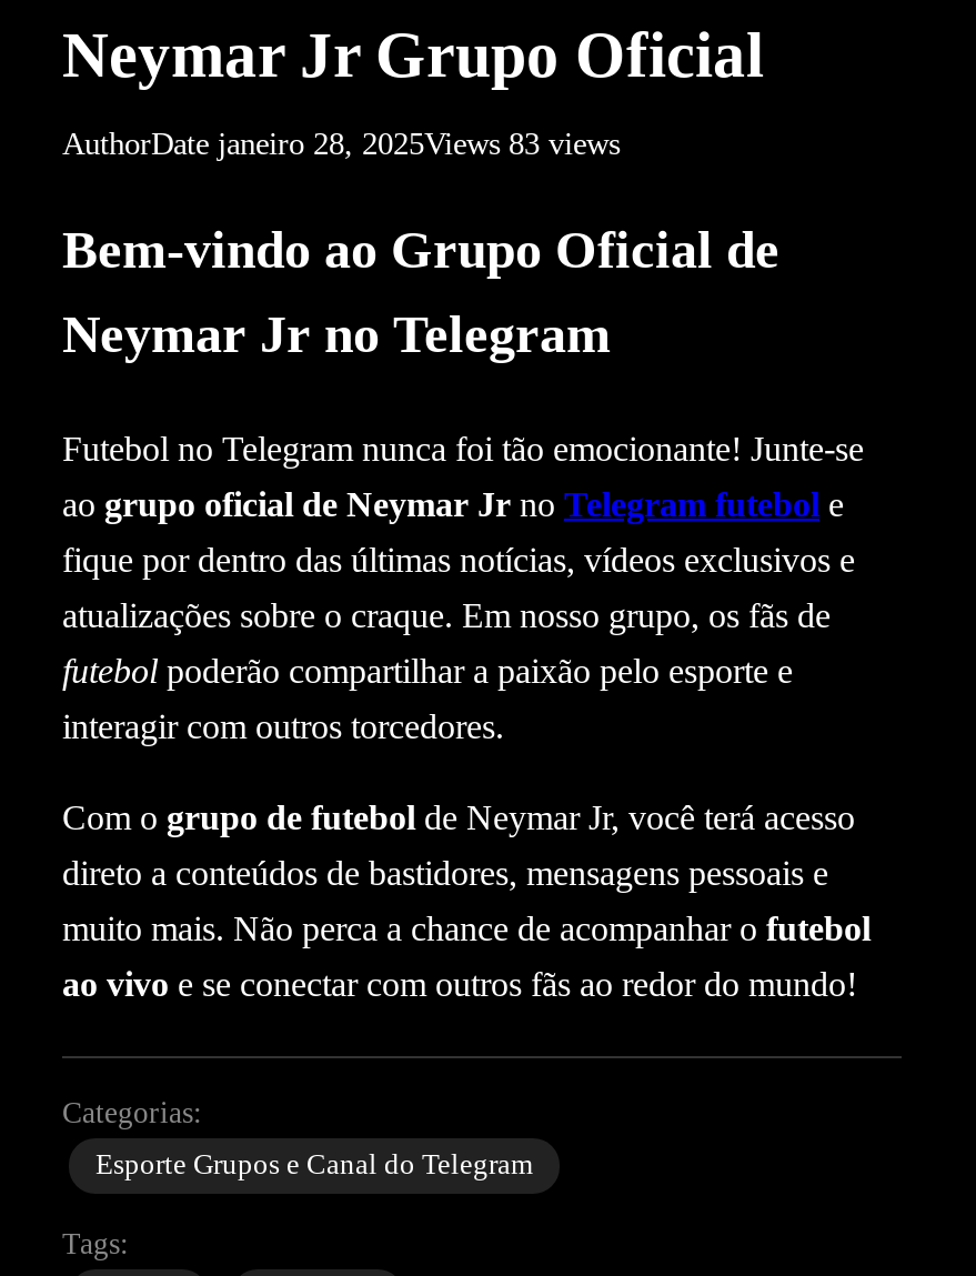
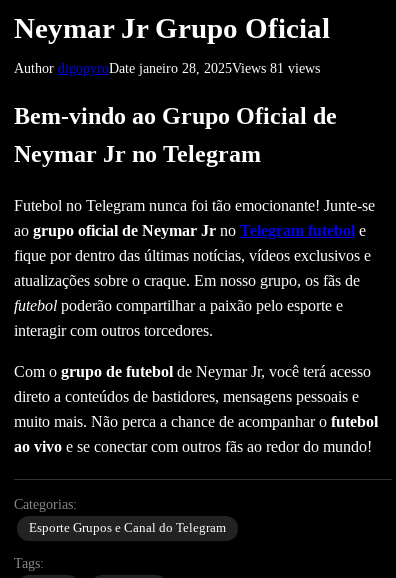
- AuthorDate janeiro 28, 2025Views 83 views
+ Author digopyroDate janeiro 28, 2025Views 81 views
